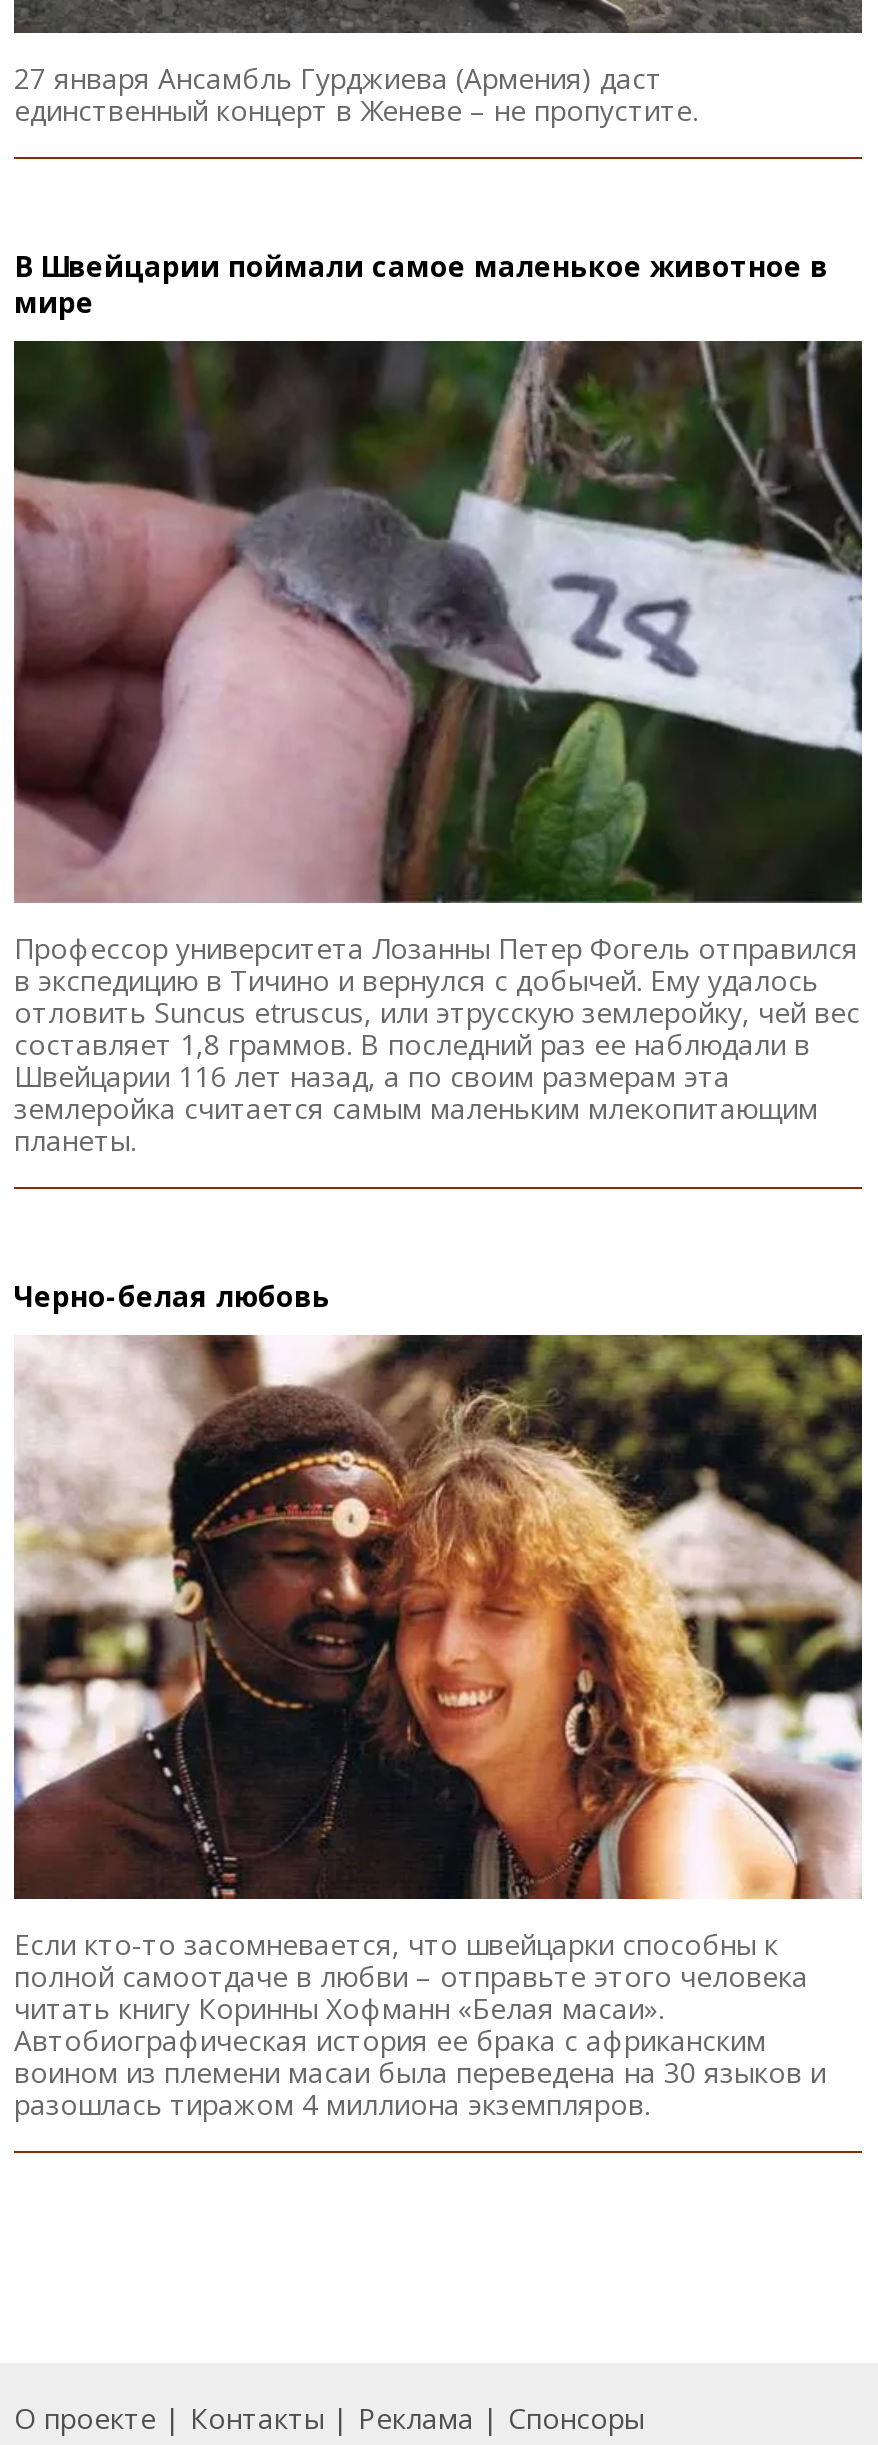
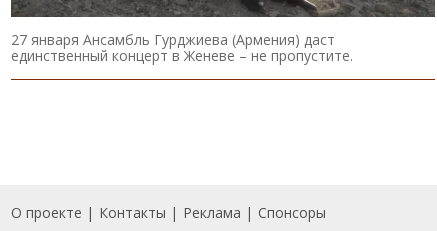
- В Швейцарии поймали самое маленькое животное в
- мире

- [image]
- Профессор университета Лозанны Петер Фогель отправился
- в экспедицию в Тичино и вернулся с добычей. Ему удалось
- отловить Suncus etruscus, или этрусскую землеройку, чей вес
- составляет 1,8 граммов. В последний раз ее наблюдали в
- Швейцарии 116 лет назад, а по своим размерам эта
- землеройка считается самым маленьким млекопитающим
- планеты.

- Черно-белая любовь

- [image]
- Если кто-то засомневается, что швейцарки способны к
- полной самоотдаче в любви – отправьте этого человека
- читать книгу Коринны Хофманн «Белая масаи».
- Автобиографическая история ее брака с африканским
- воином из племени масаи была переведена на 30 языков и
- разошлась тиражом 4 миллиона экземпляров.
